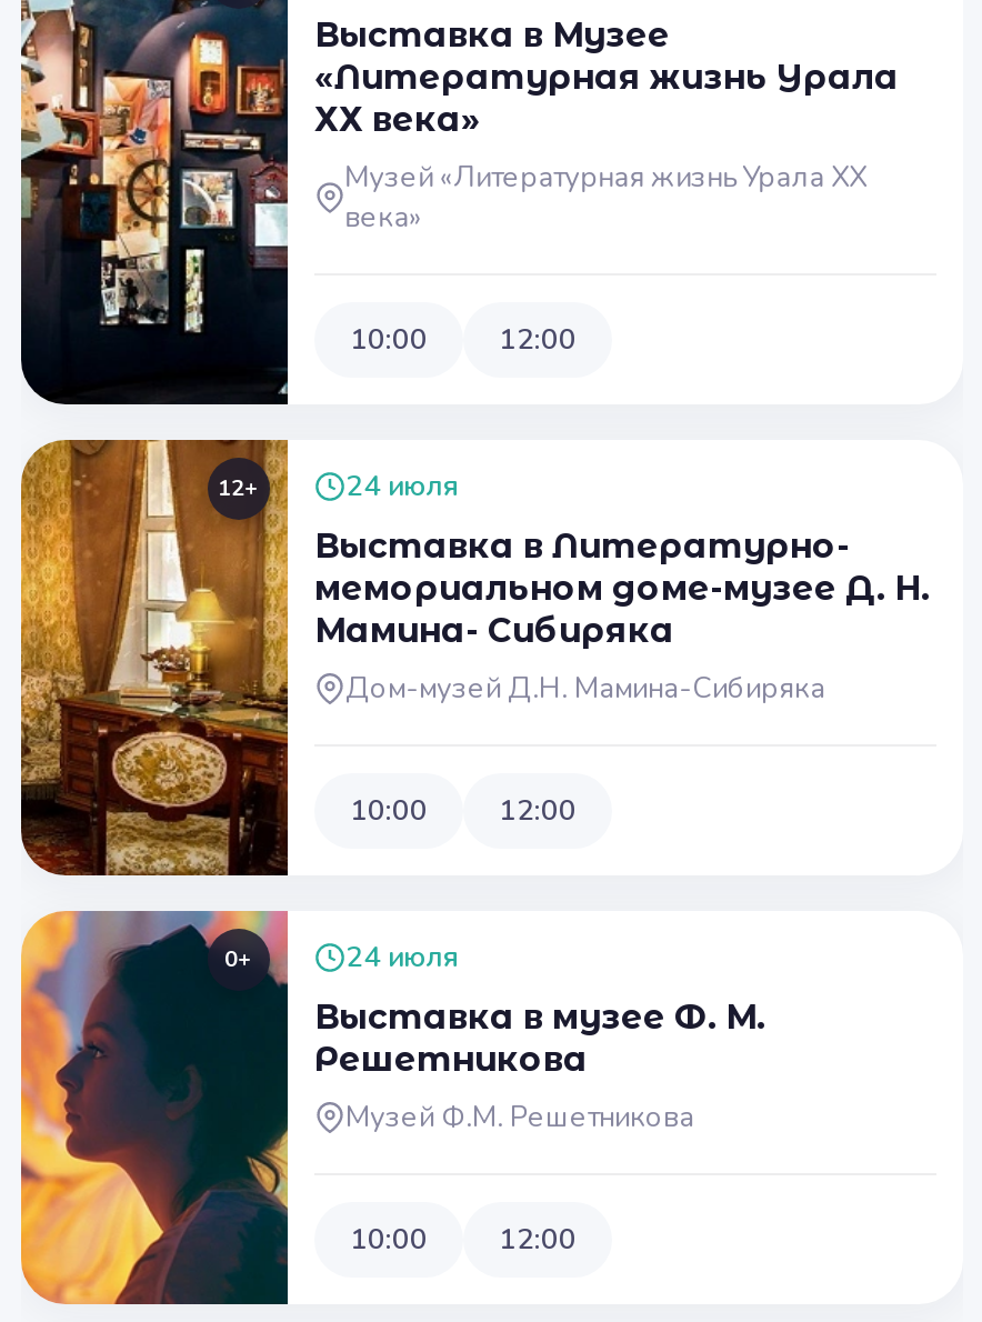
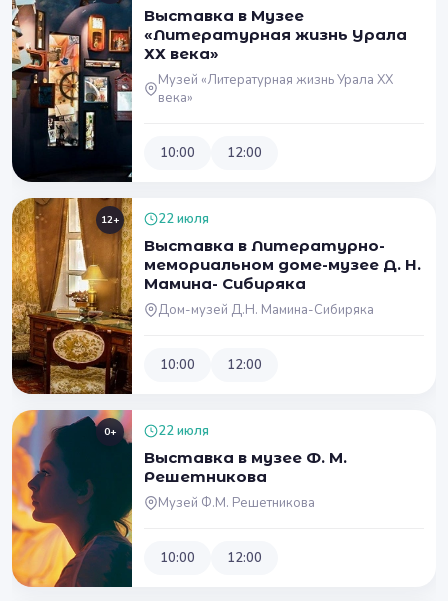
- 24 июля
+ 22 июля

- 24 июля
+ 22 июля
